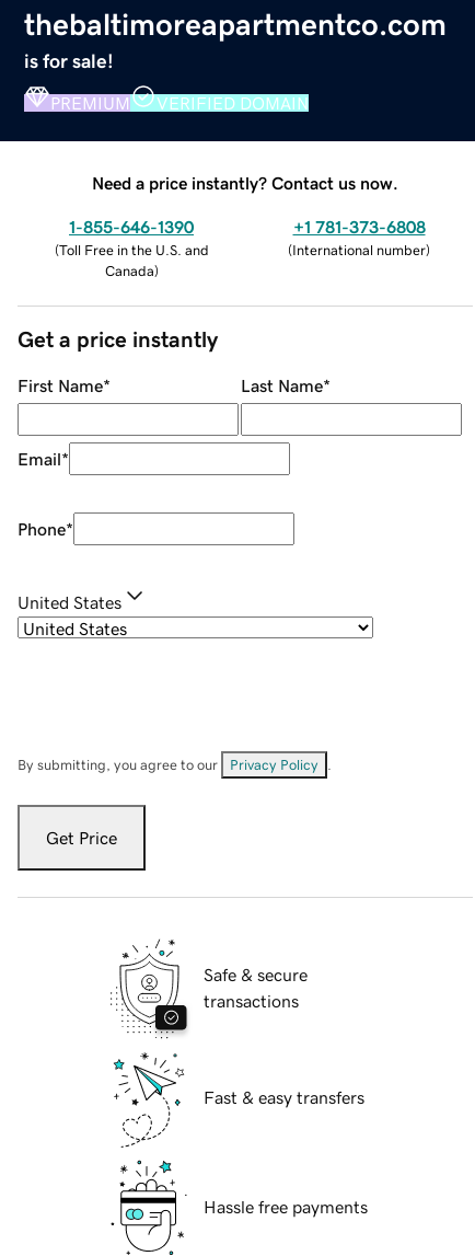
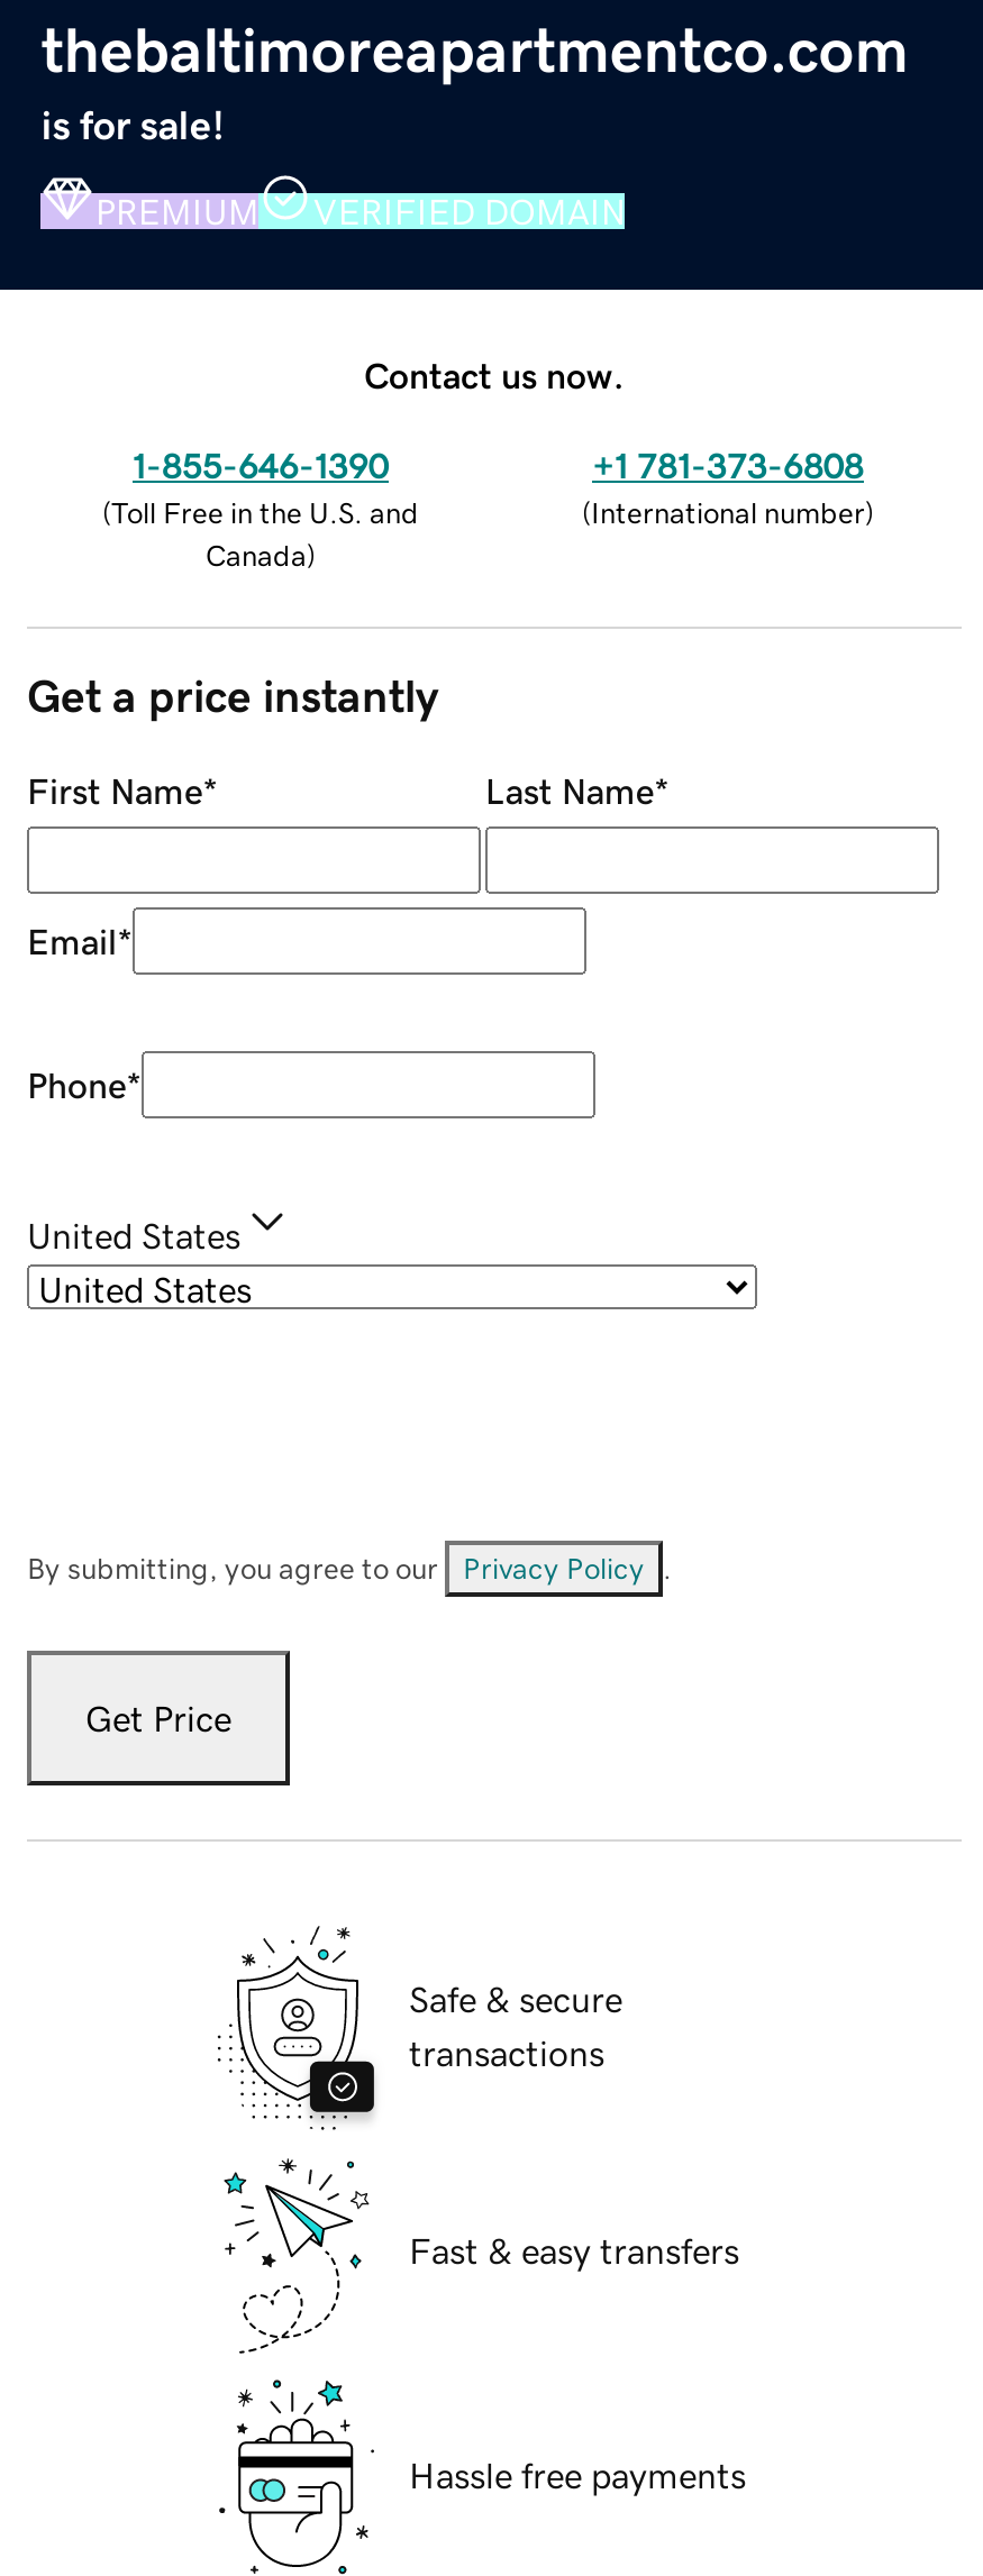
- Need a price instantly? Contact us now.
+ Contact us now.
